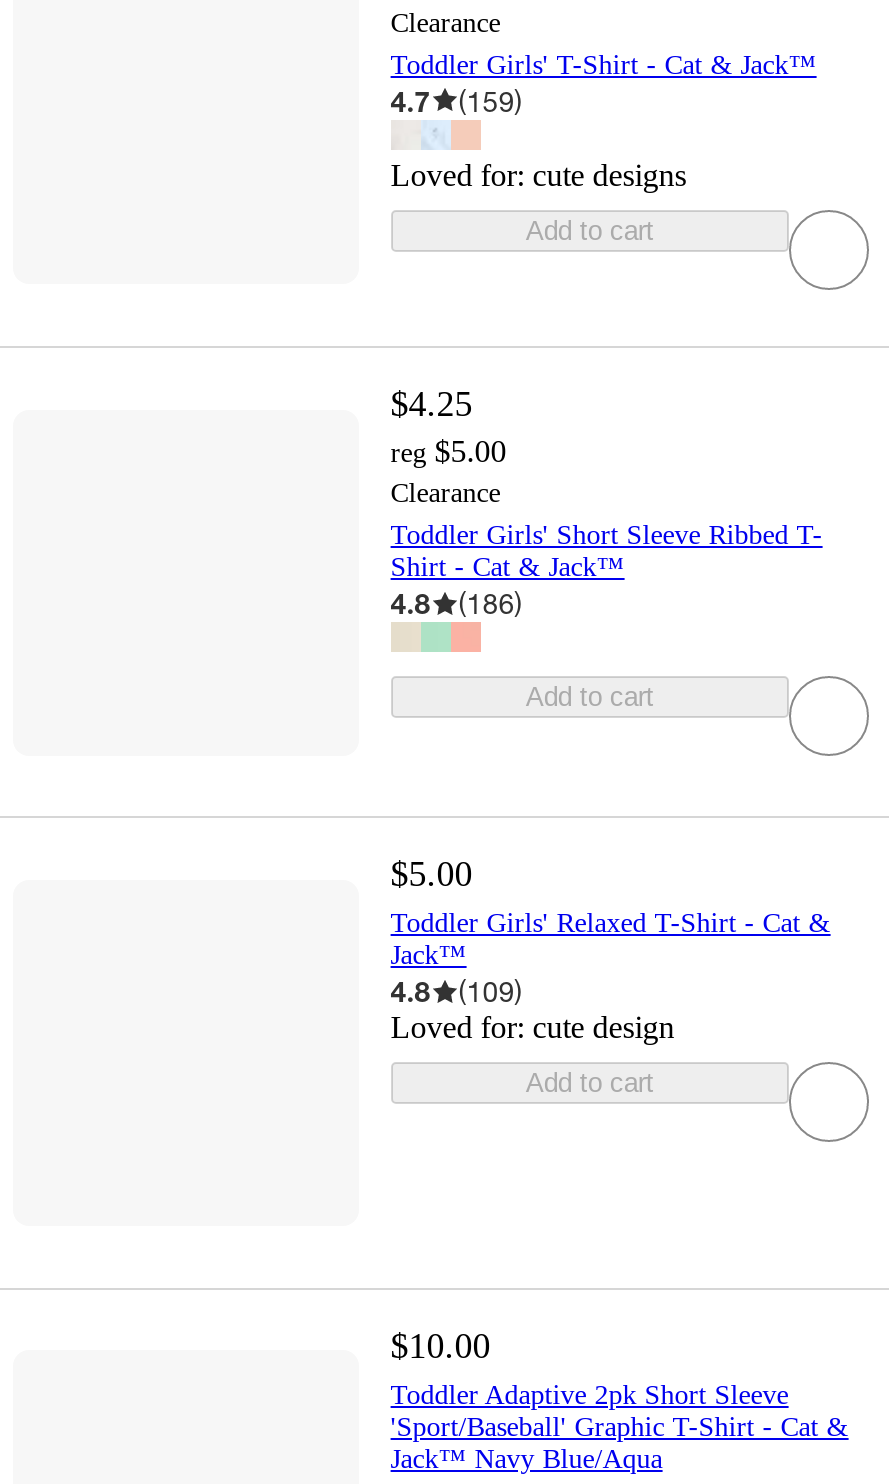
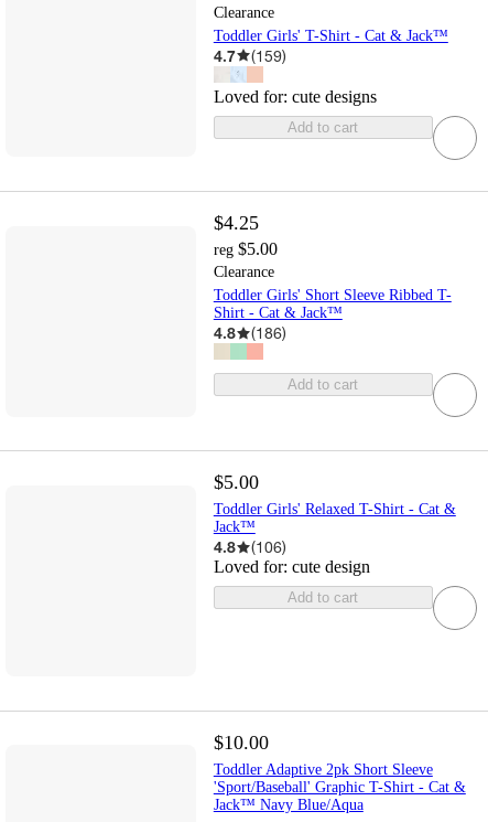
- 4.8 (109)
+ 4.8 (106)
